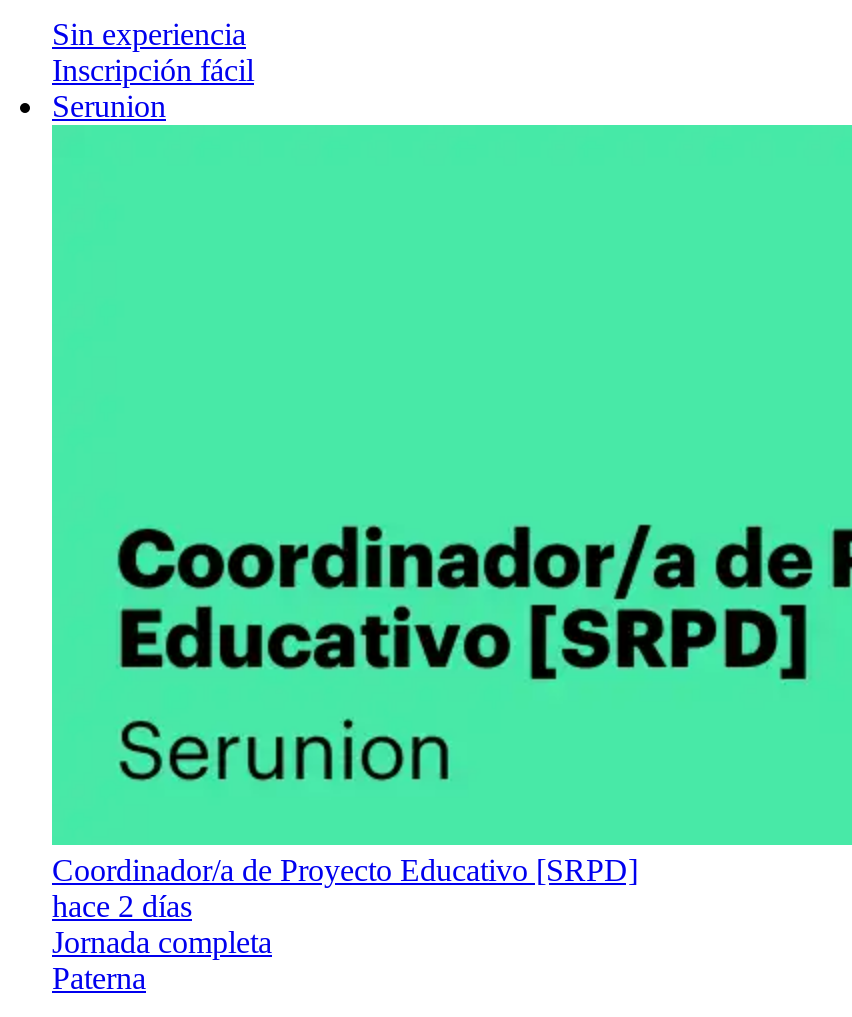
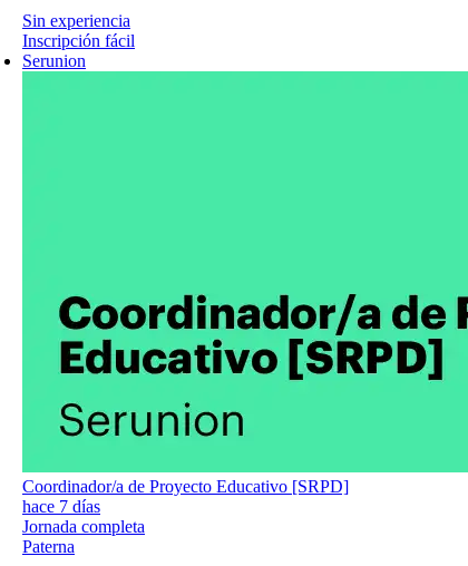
- hace 2 días
+ hace 7 días
